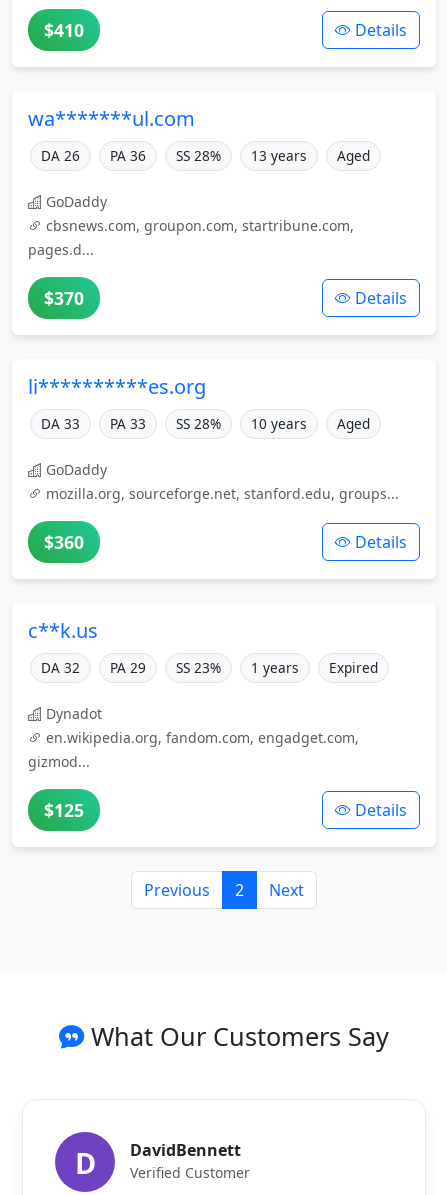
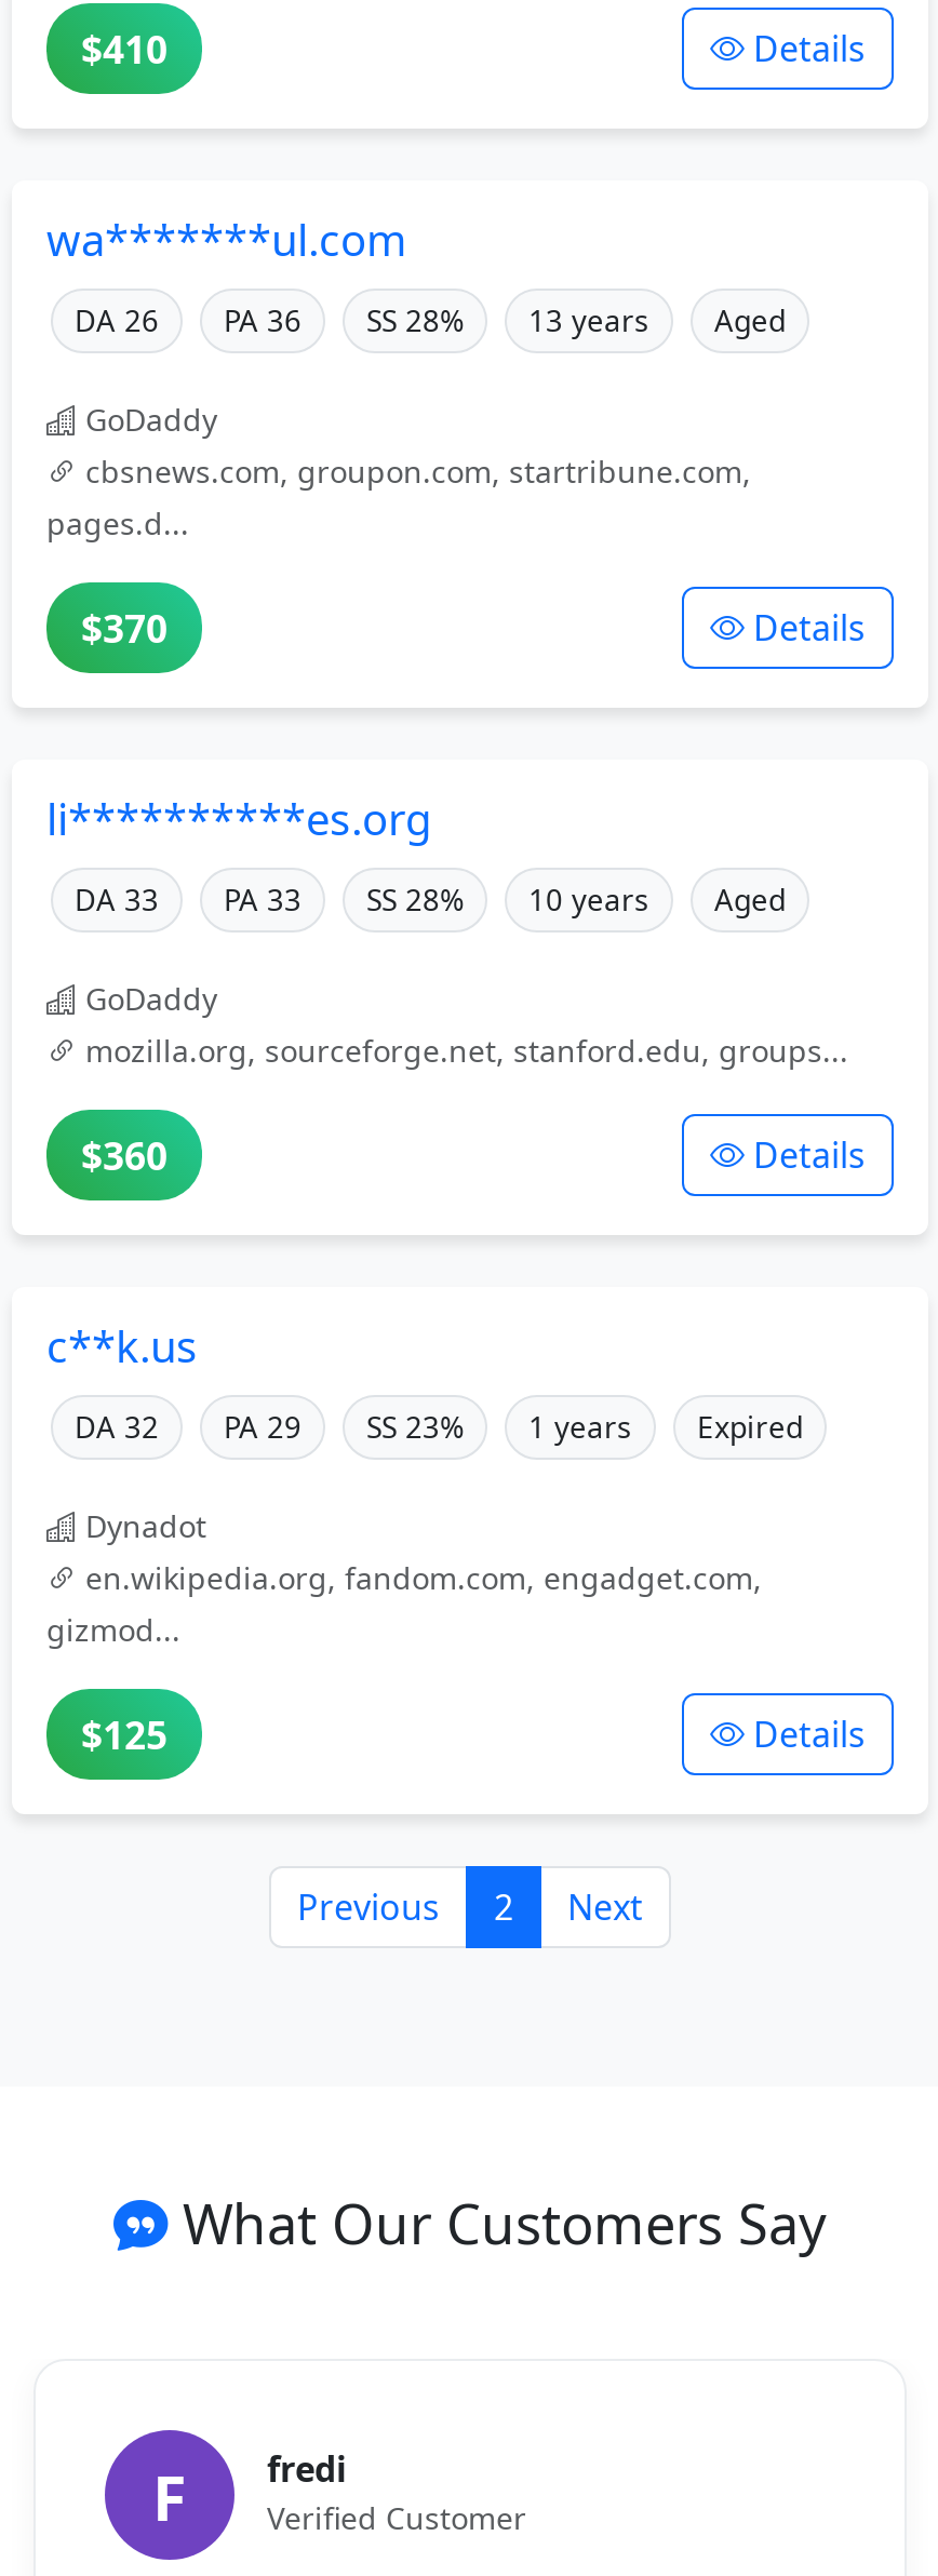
- D
- DavidBennett
+ F
+ fredi
